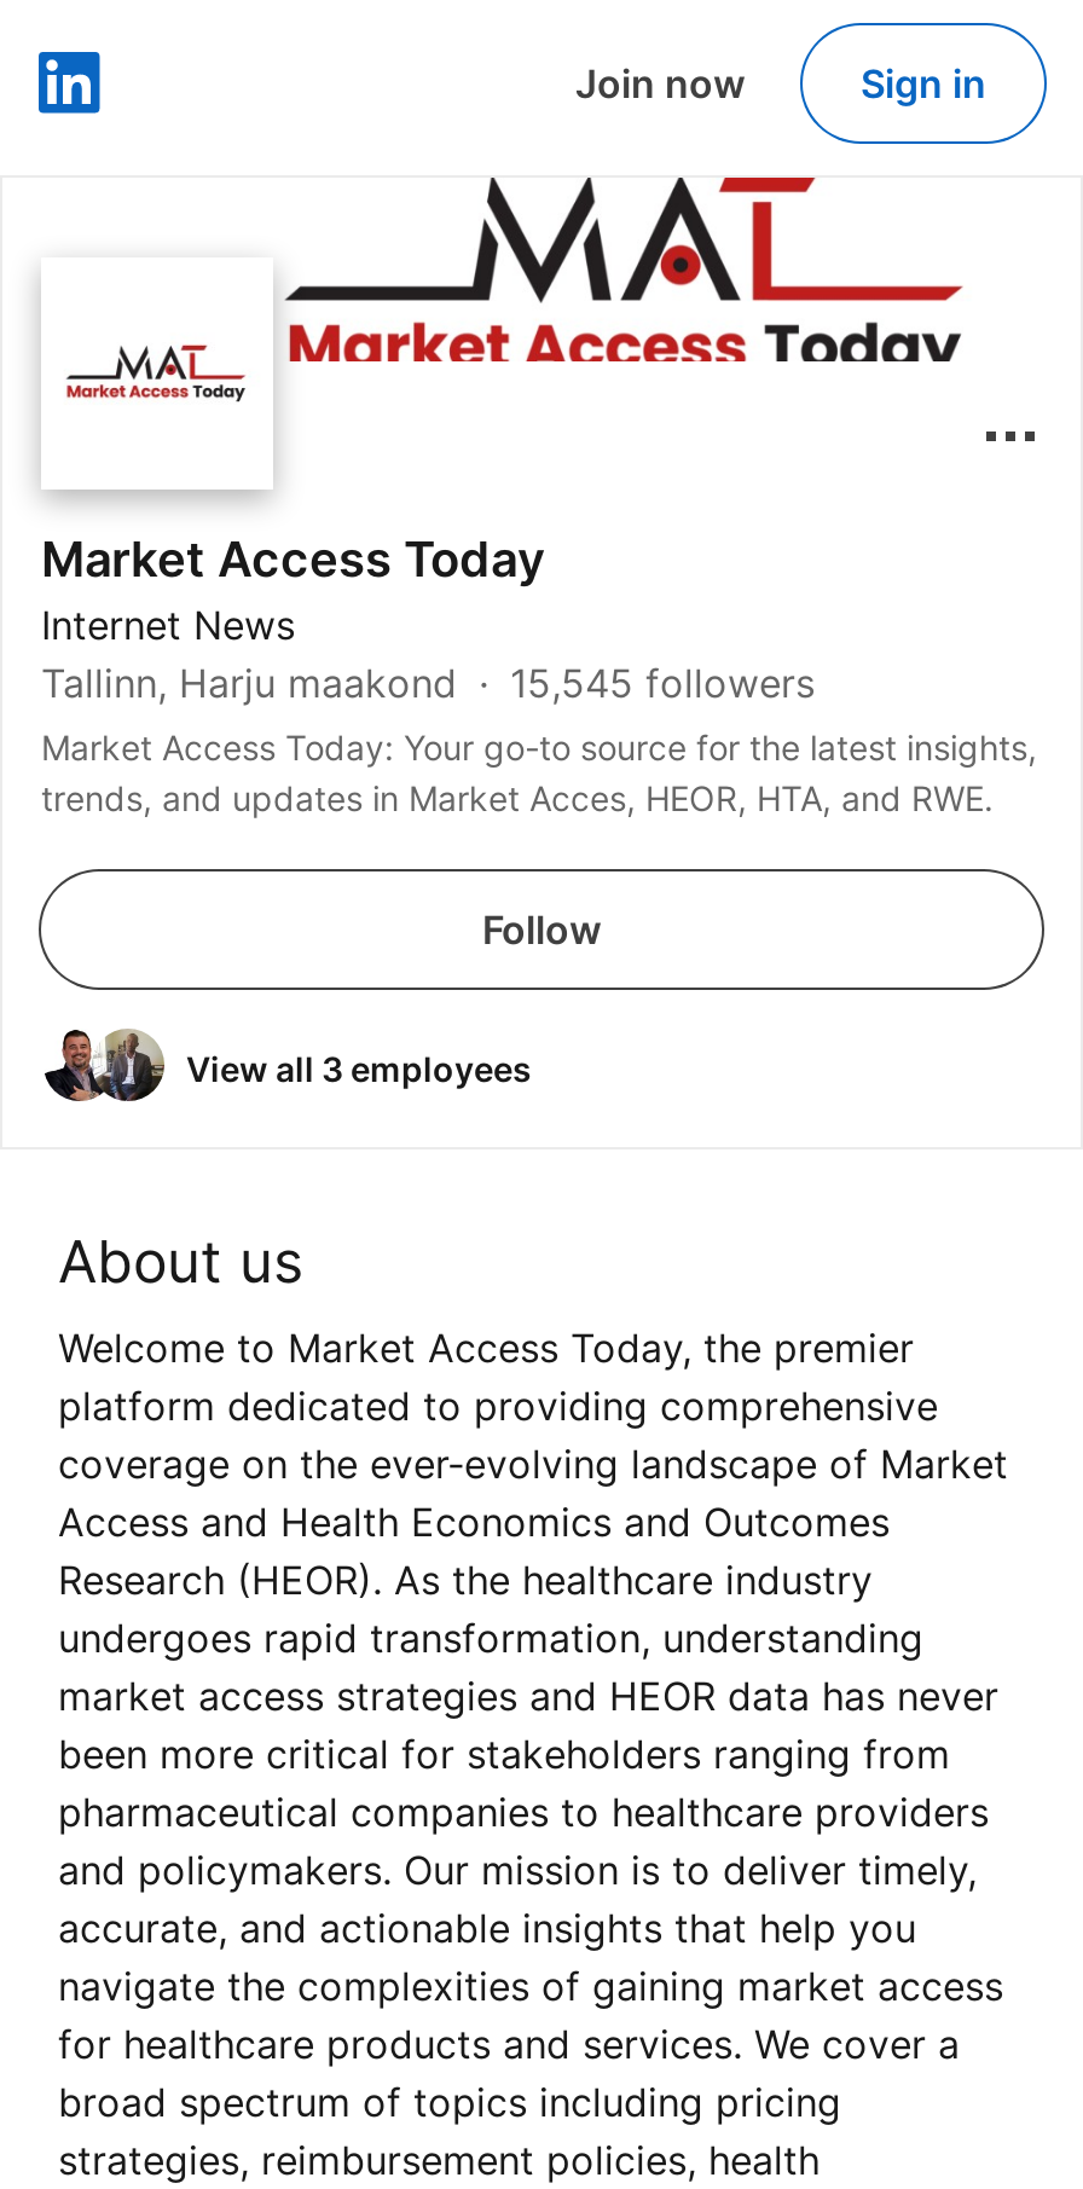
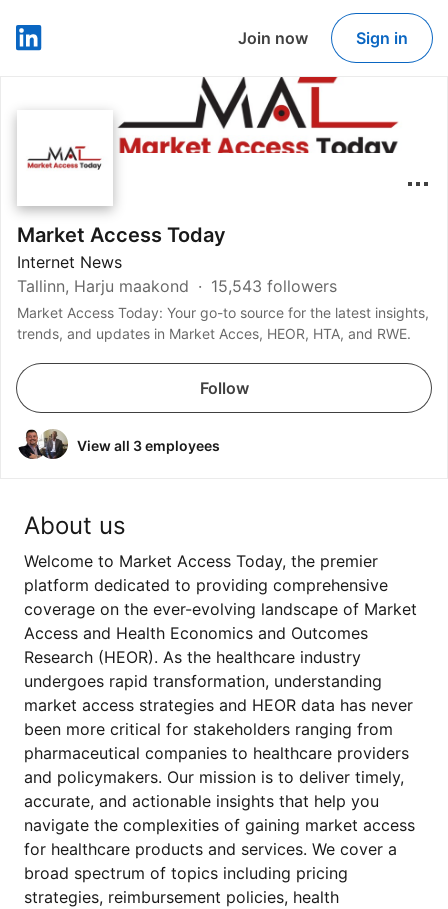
- Tallinn, Harju maakond 15,545 followers
+ Tallinn, Harju maakond 15,543 followers
